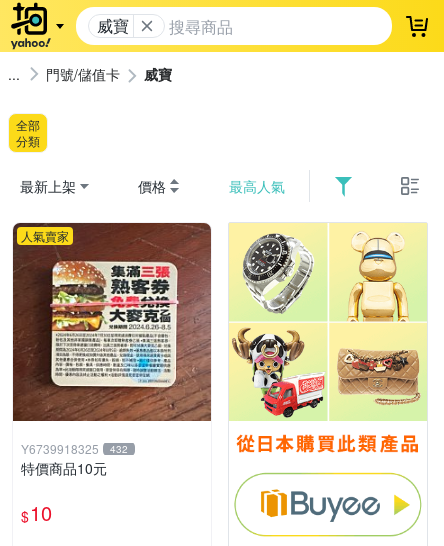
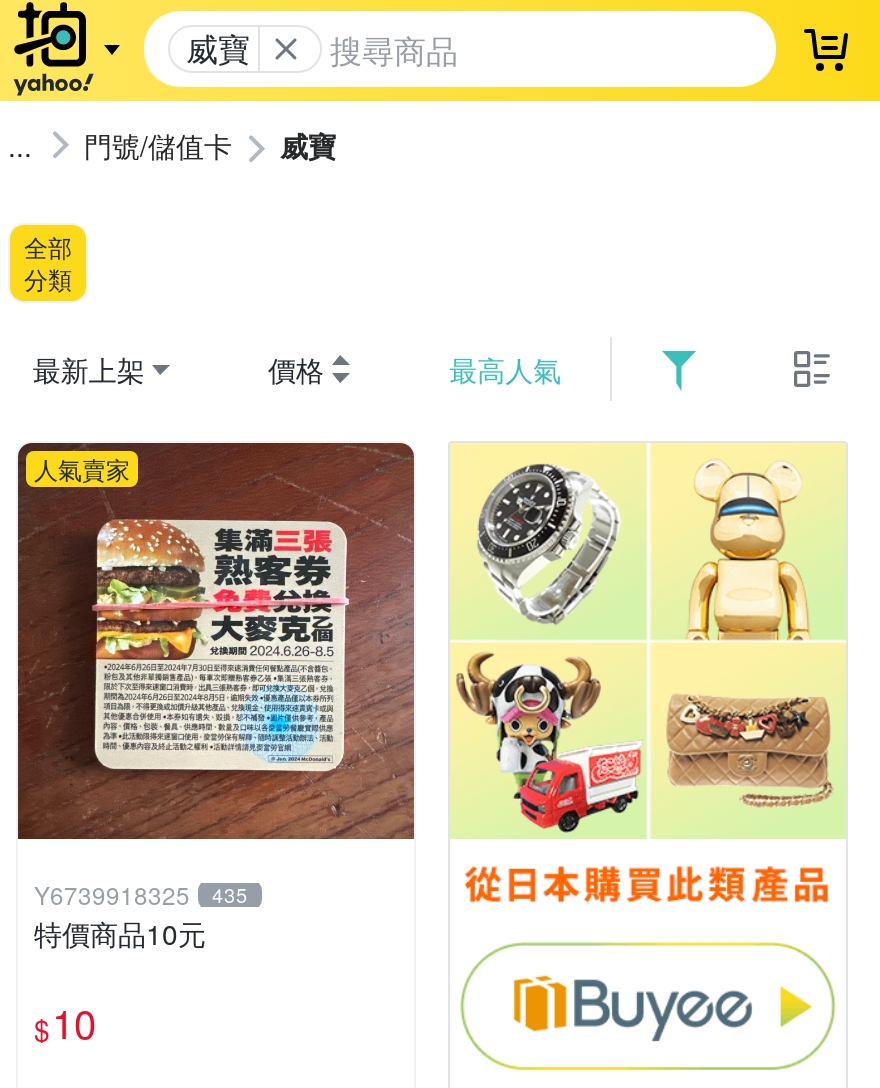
- Y6739918325 432
+ Y6739918325 435
